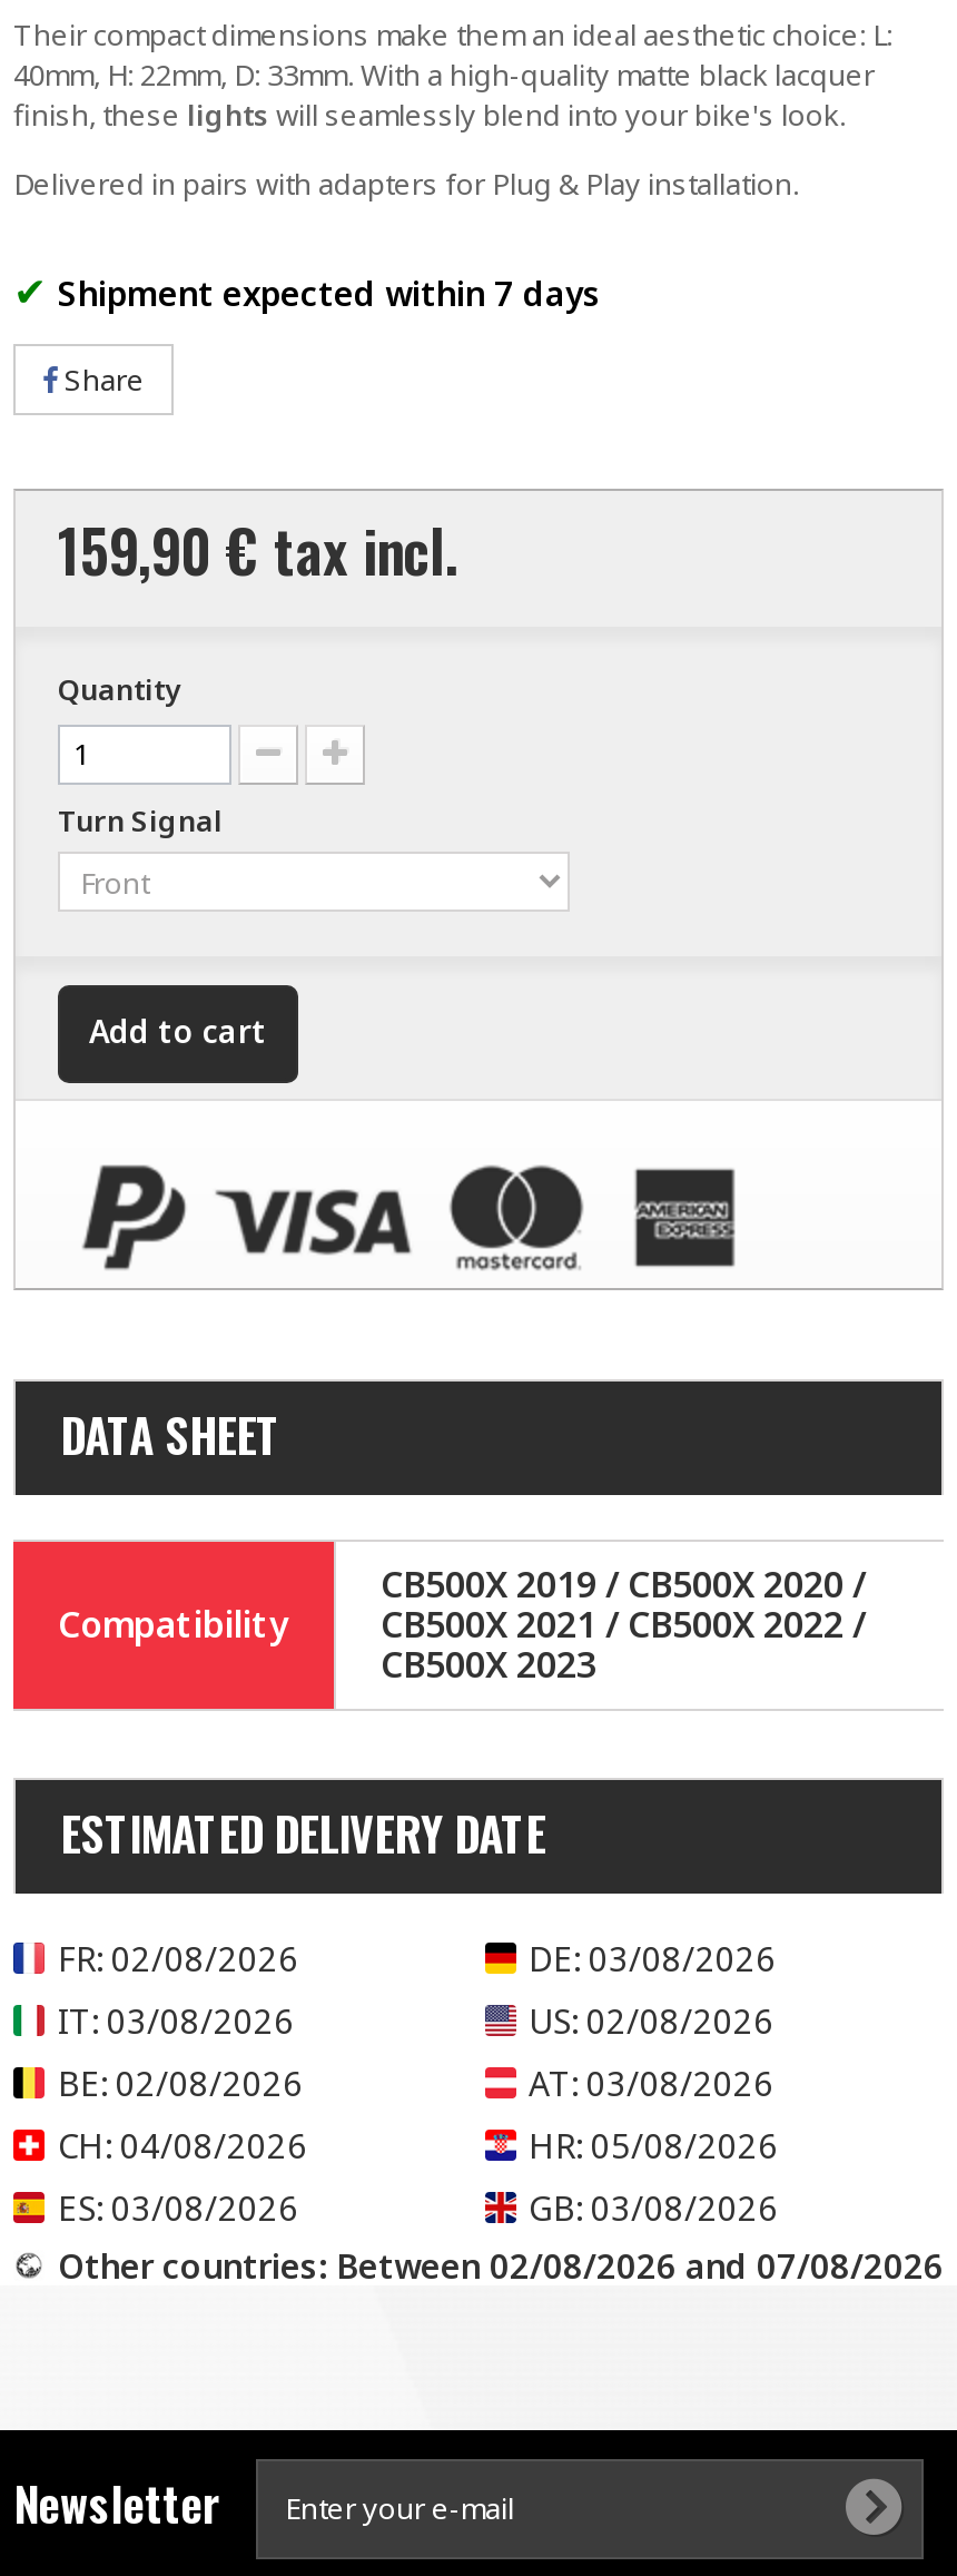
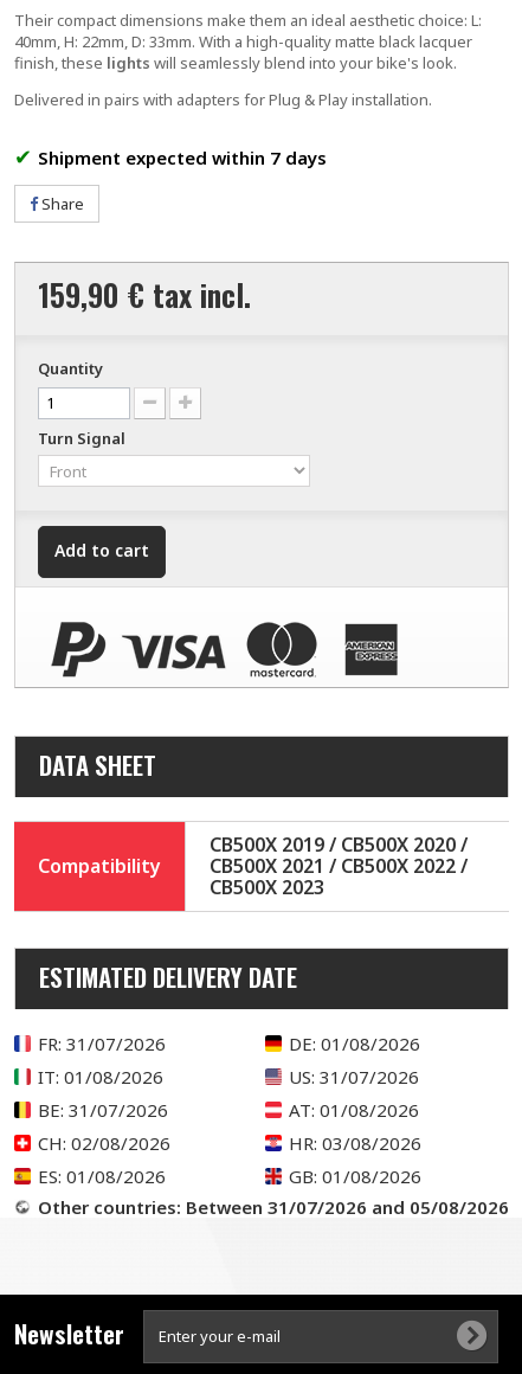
- FR: 02/08/2026
+ FR: 31/07/2026

- DE: 03/08/2026
+ DE: 01/08/2026

- IT: 03/08/2026
+ IT: 01/08/2026

- US: 02/08/2026
+ US: 31/07/2026

- BE: 02/08/2026
+ BE: 31/07/2026

- AT: 03/08/2026
+ AT: 01/08/2026

- CH: 04/08/2026
+ CH: 02/08/2026

- HR: 05/08/2026
+ HR: 03/08/2026

- ES: 03/08/2026
+ ES: 01/08/2026

- GB: 03/08/2026
+ GB: 01/08/2026

- Other countries: Between 02/08/2026 and 07/08/2026
+ Other countries: Between 31/07/2026 and 05/08/2026
